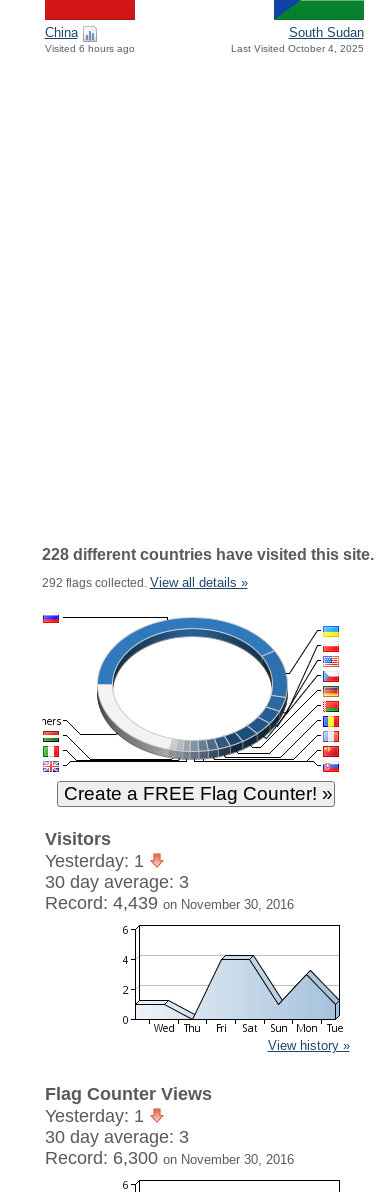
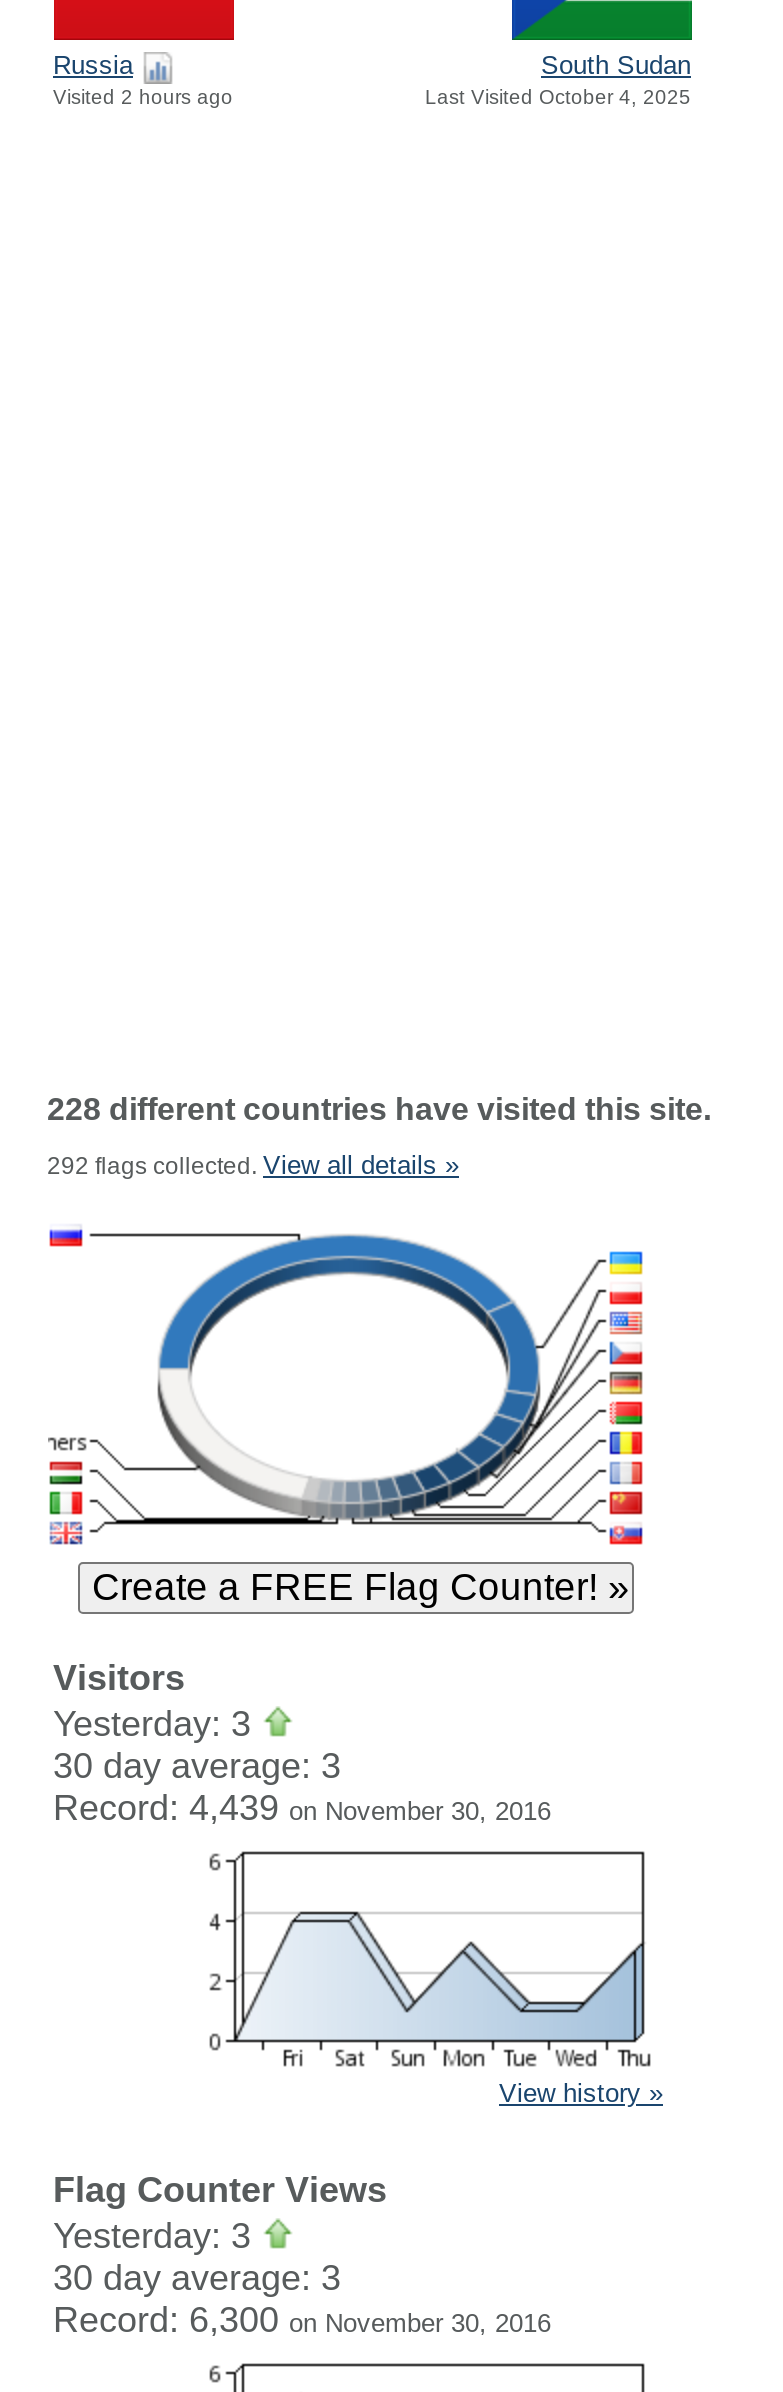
- China
- Visited 6 hours ago
+ Russia
+ Visited 2 hours ago

- Yesterday: 1
+ Yesterday: 3

- [image]
+ [image]

- Yesterday: 1
+ Yesterday: 3
